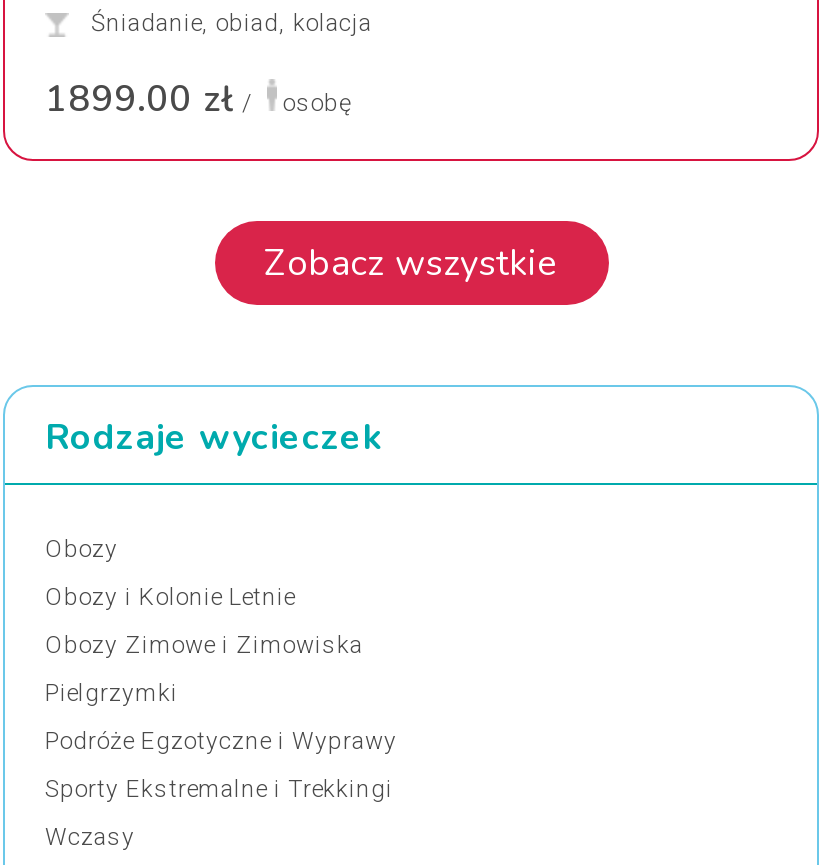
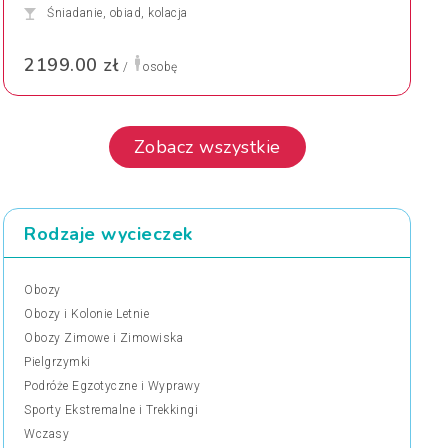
- 1899.00 zł / osobę
+ 2199.00 zł / osobę
